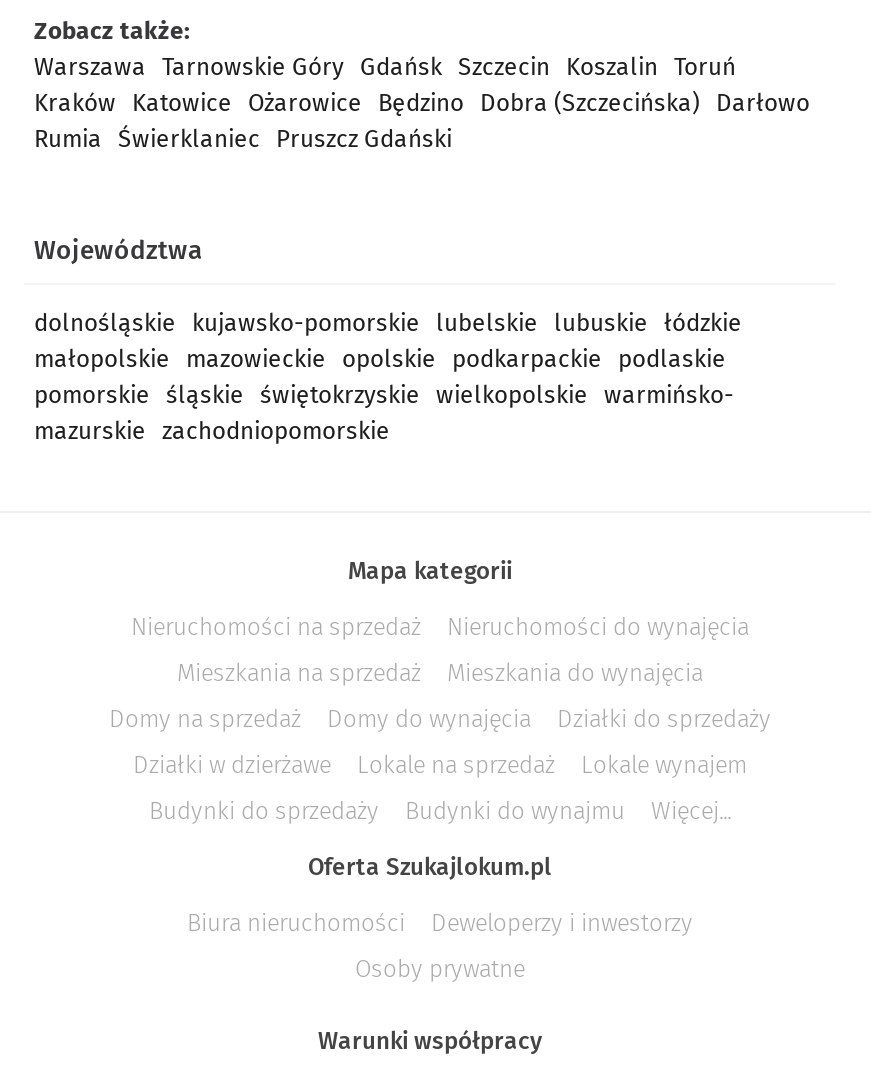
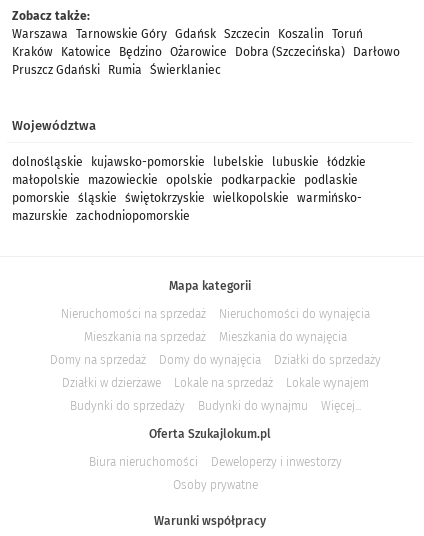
- Kraków Katowice Ożarowice Będzino Dobra (Szczecińska) Darłowo
- Rumia Świerklaniec Pruszcz Gdański
+ Kraków Katowice Będzino Ożarowice Dobra (Szczecińska) Darłowo
+ Pruszcz Gdański Rumia Świerklaniec
